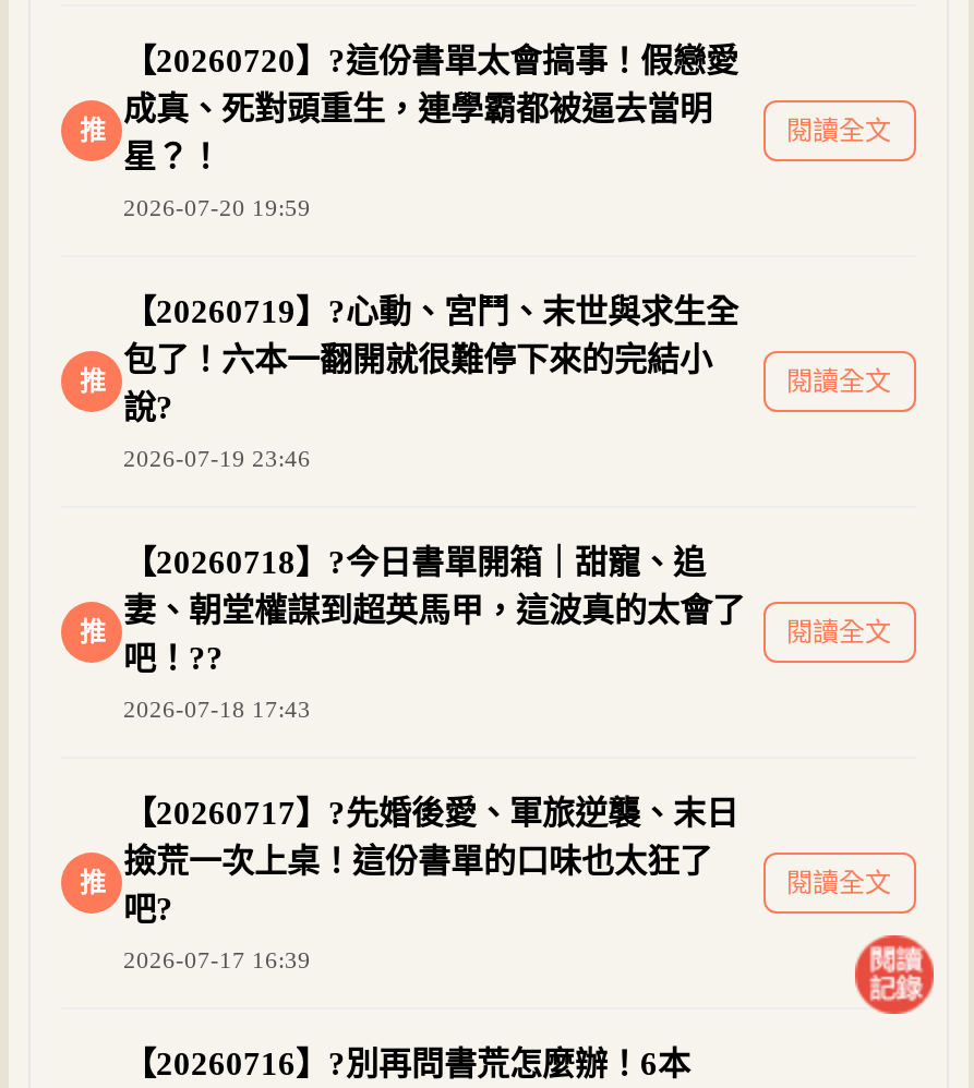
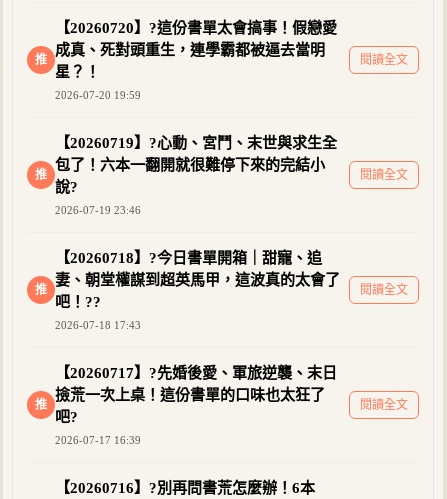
- [image]
